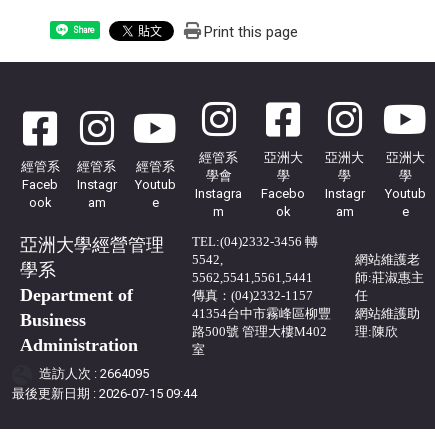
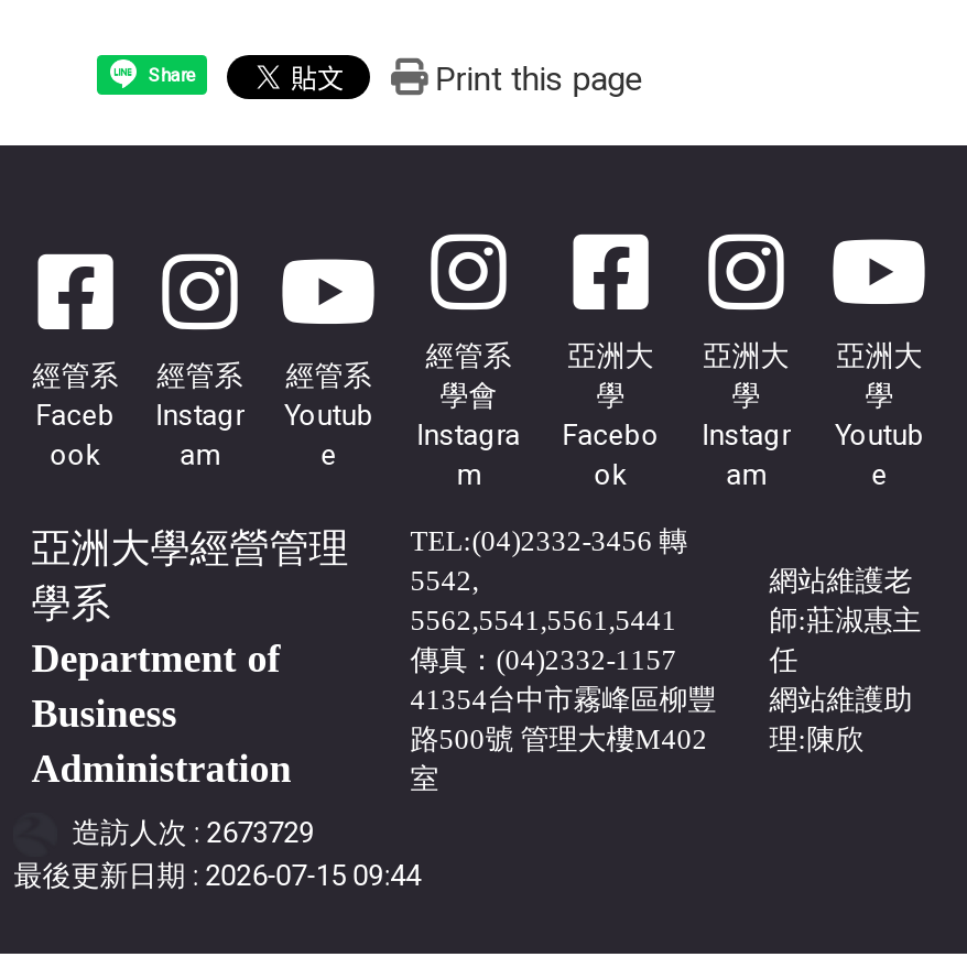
- 造訪人次 : 2664095
+ 造訪人次 : 2673729
